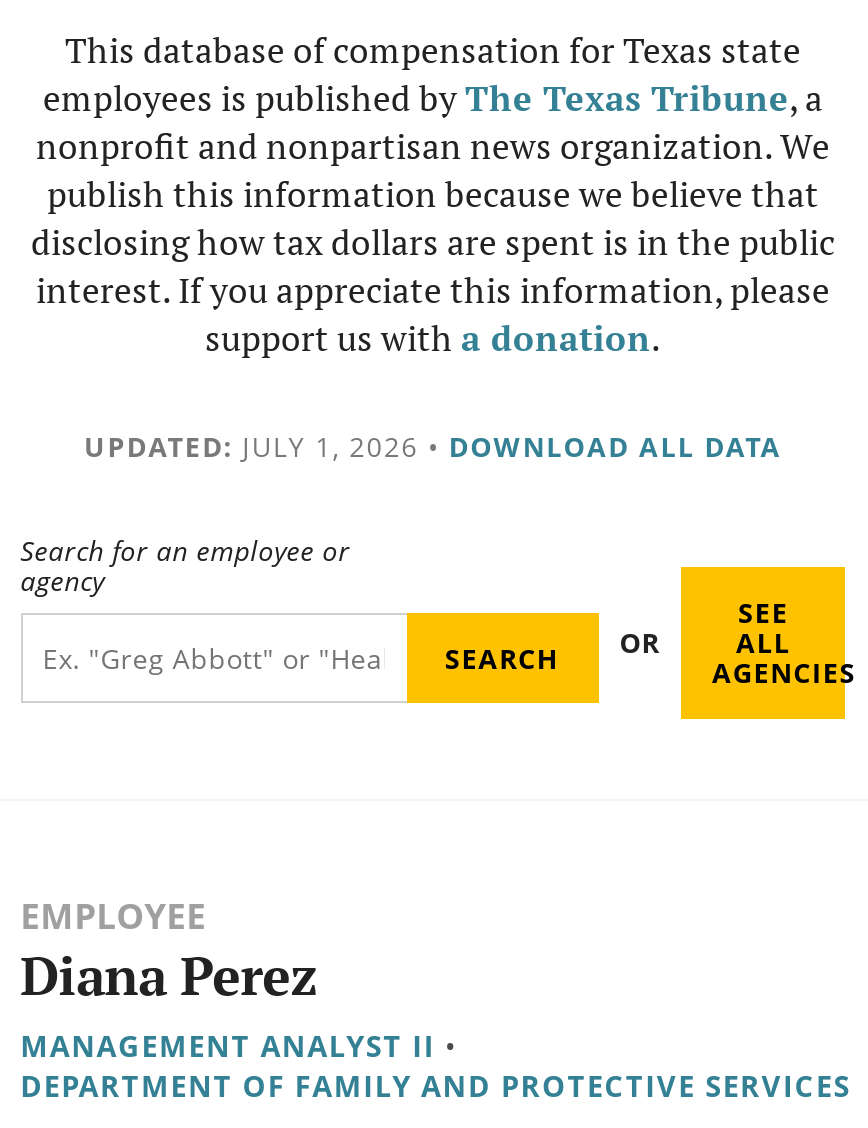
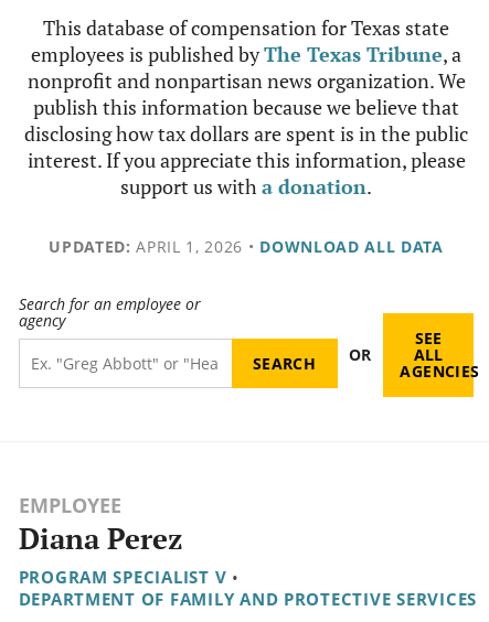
- UPDATED: JULY 1, 2026 • DOWNLOAD ALL DATA
+ UPDATED: APRIL 1, 2026 • DOWNLOAD ALL DATA

- MANAGEMENT ANALYST II •
+ PROGRAM SPECIALIST V •
